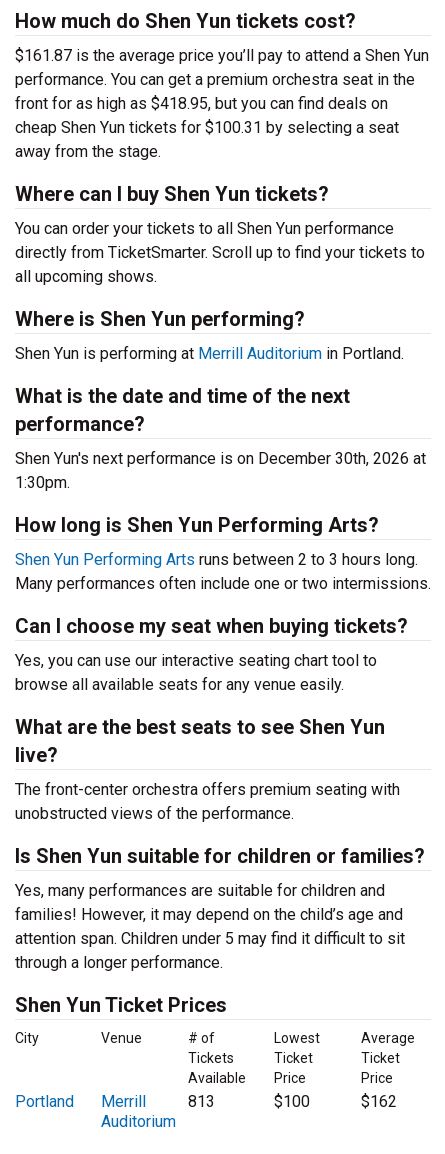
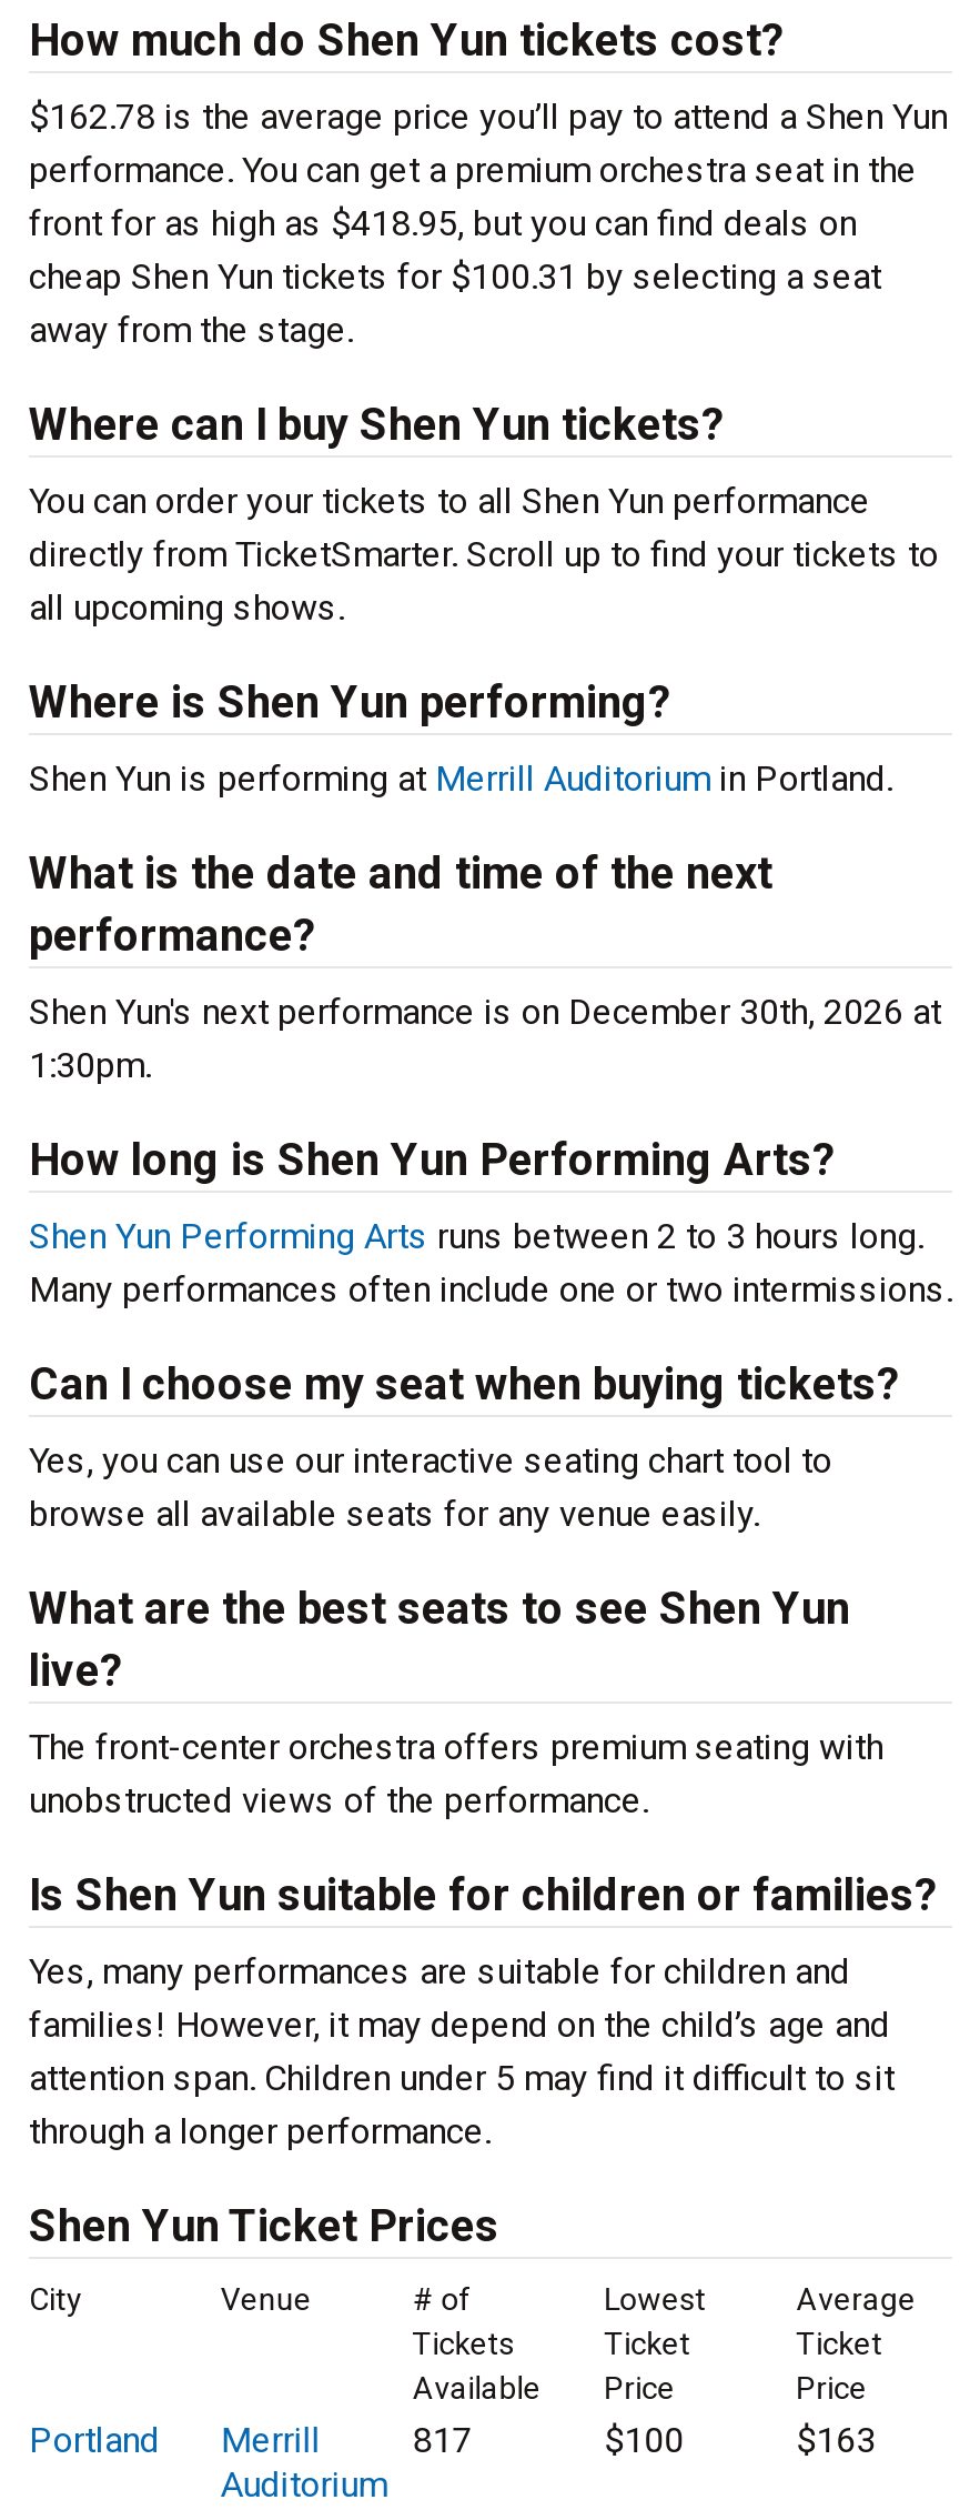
- $161.87 is the average price you’ll pay to attend a Shen Yun
+ $162.78 is the average price you’ll pay to attend a Shen Yun

- 813
+ 817

- $162
+ $163
